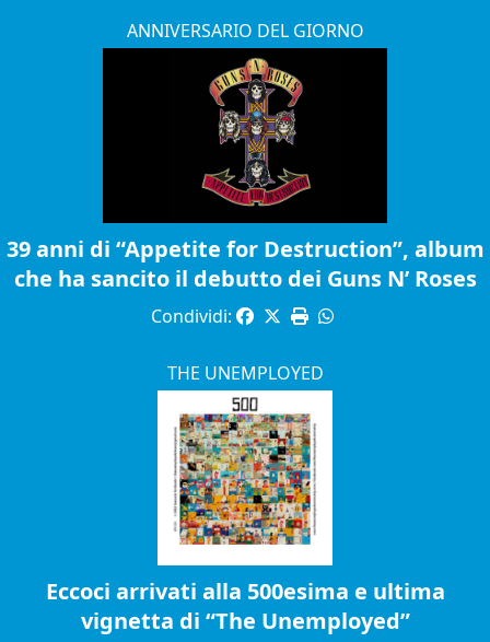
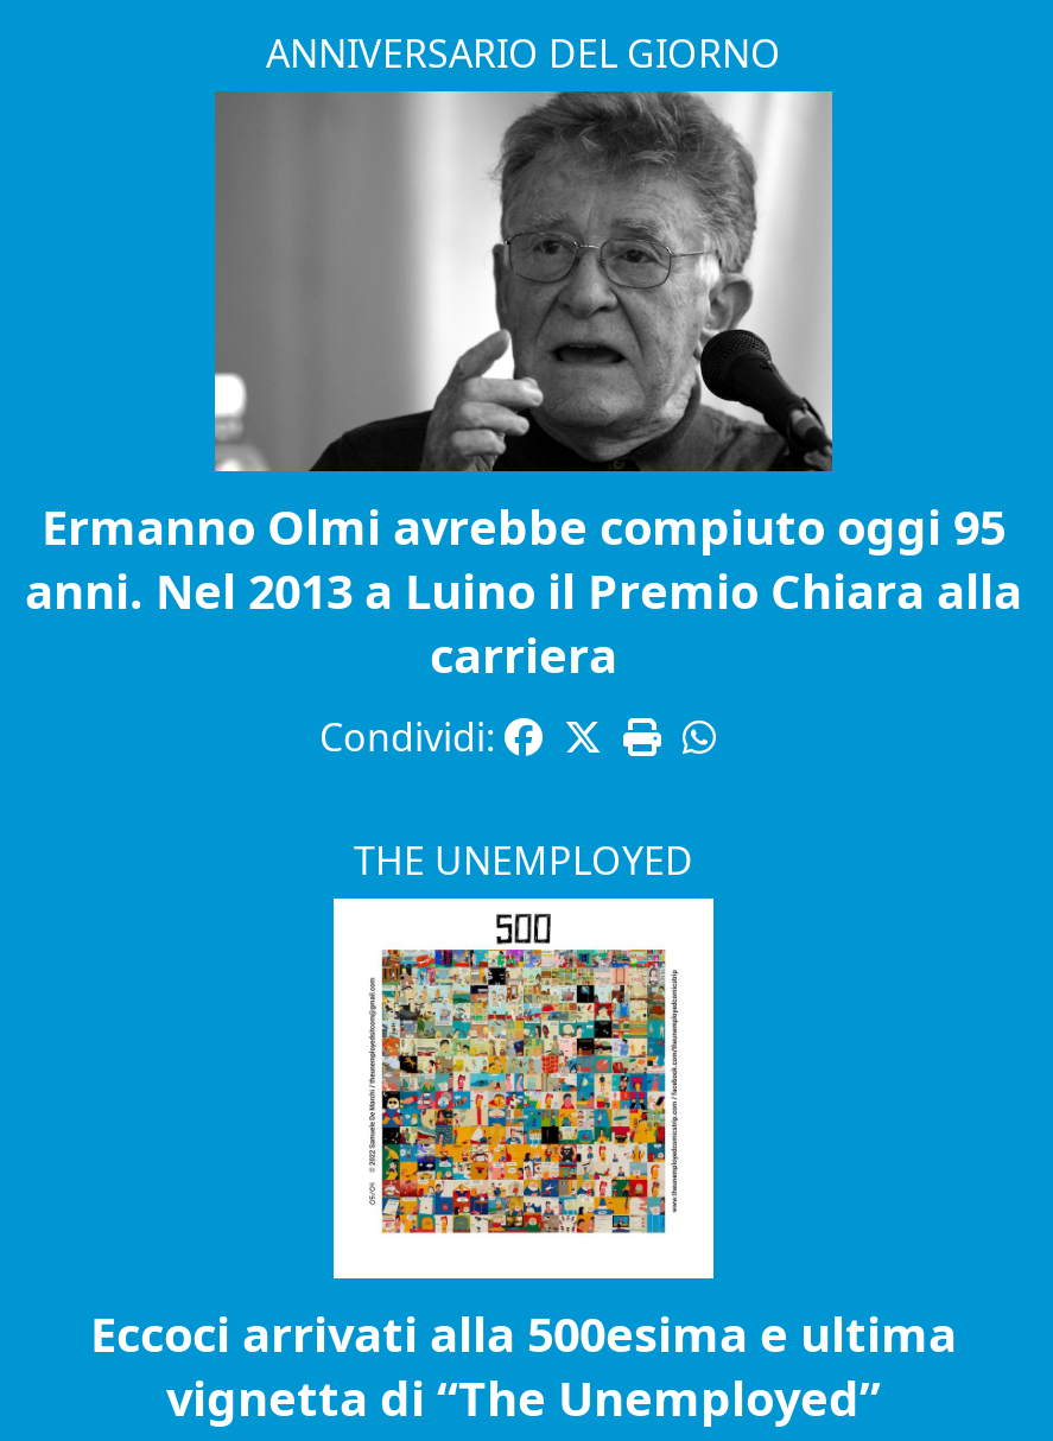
- [image]
- 39 anni di “Appetite for Destruction”, album
- che ha sancito il debutto dei Guns N’ Roses
+ [image]
+ Ermanno Olmi avrebbe compiuto oggi 95
+ anni. Nel 2013 a Luino il Premio Chiara alla
+ carriera
